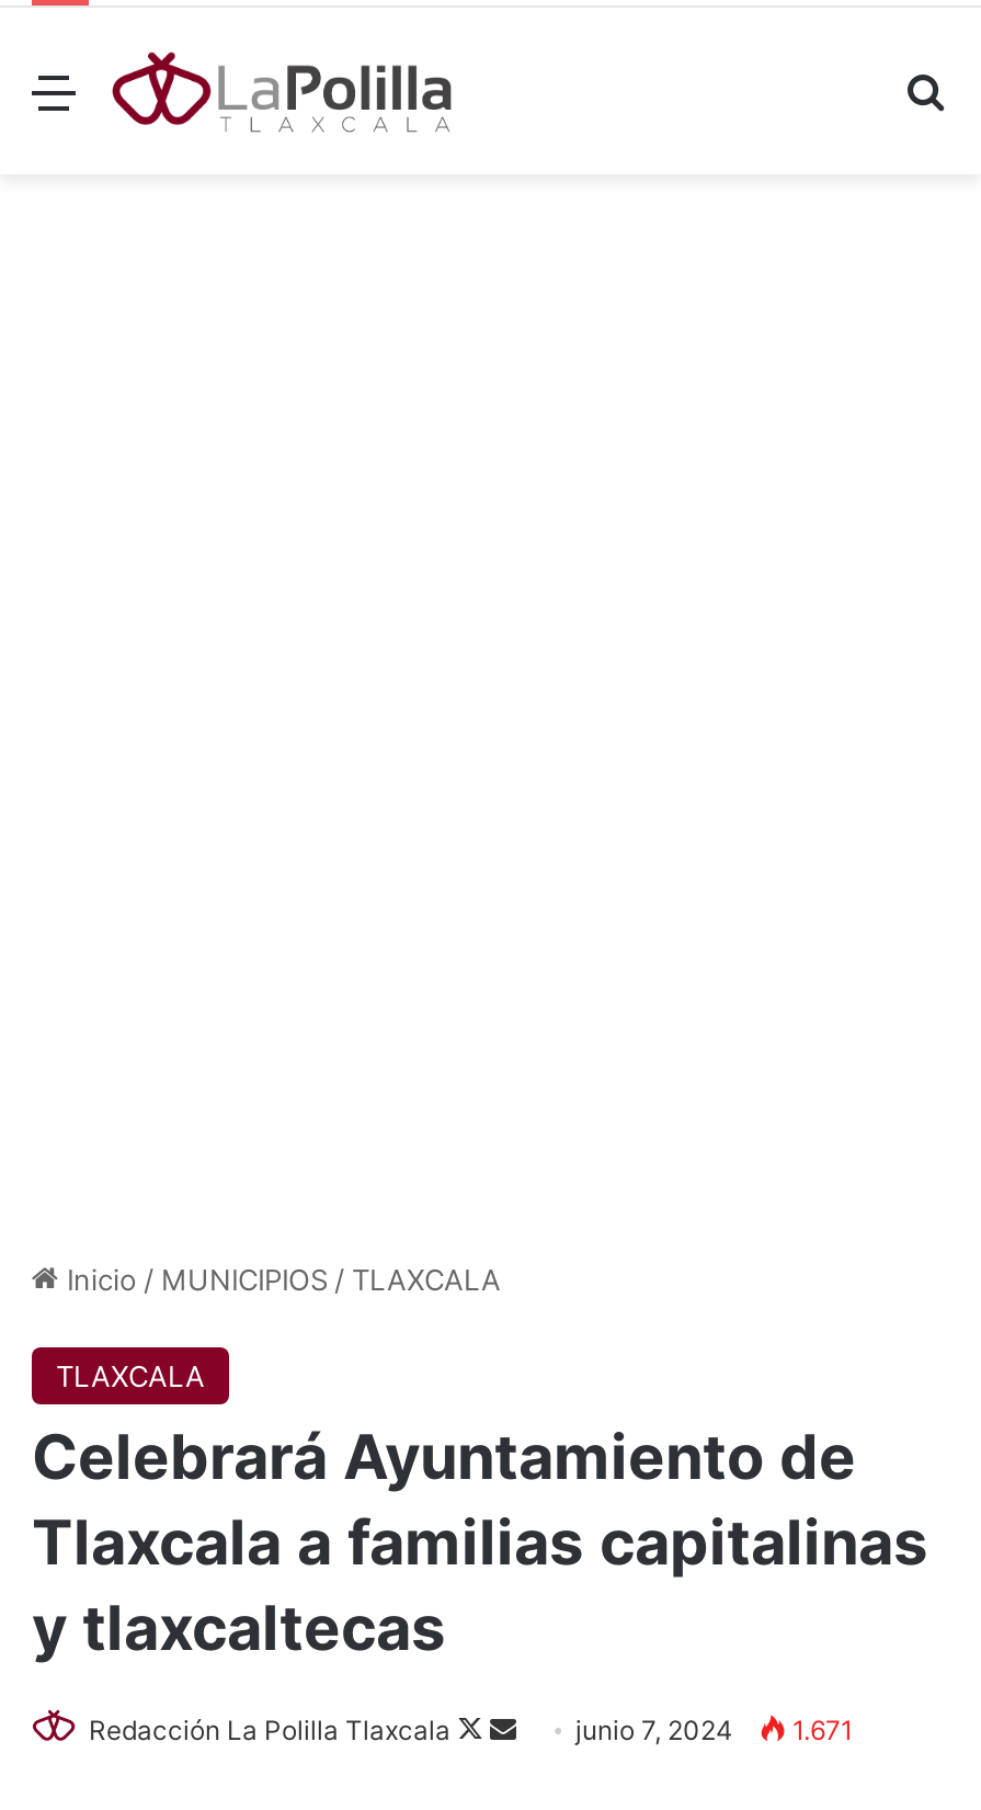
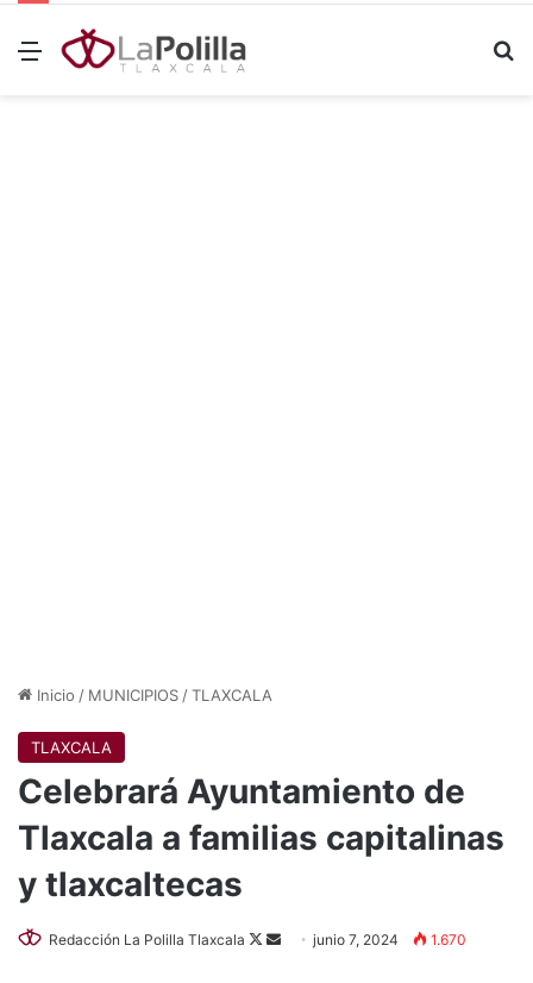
- 1.671
+ 1.670
